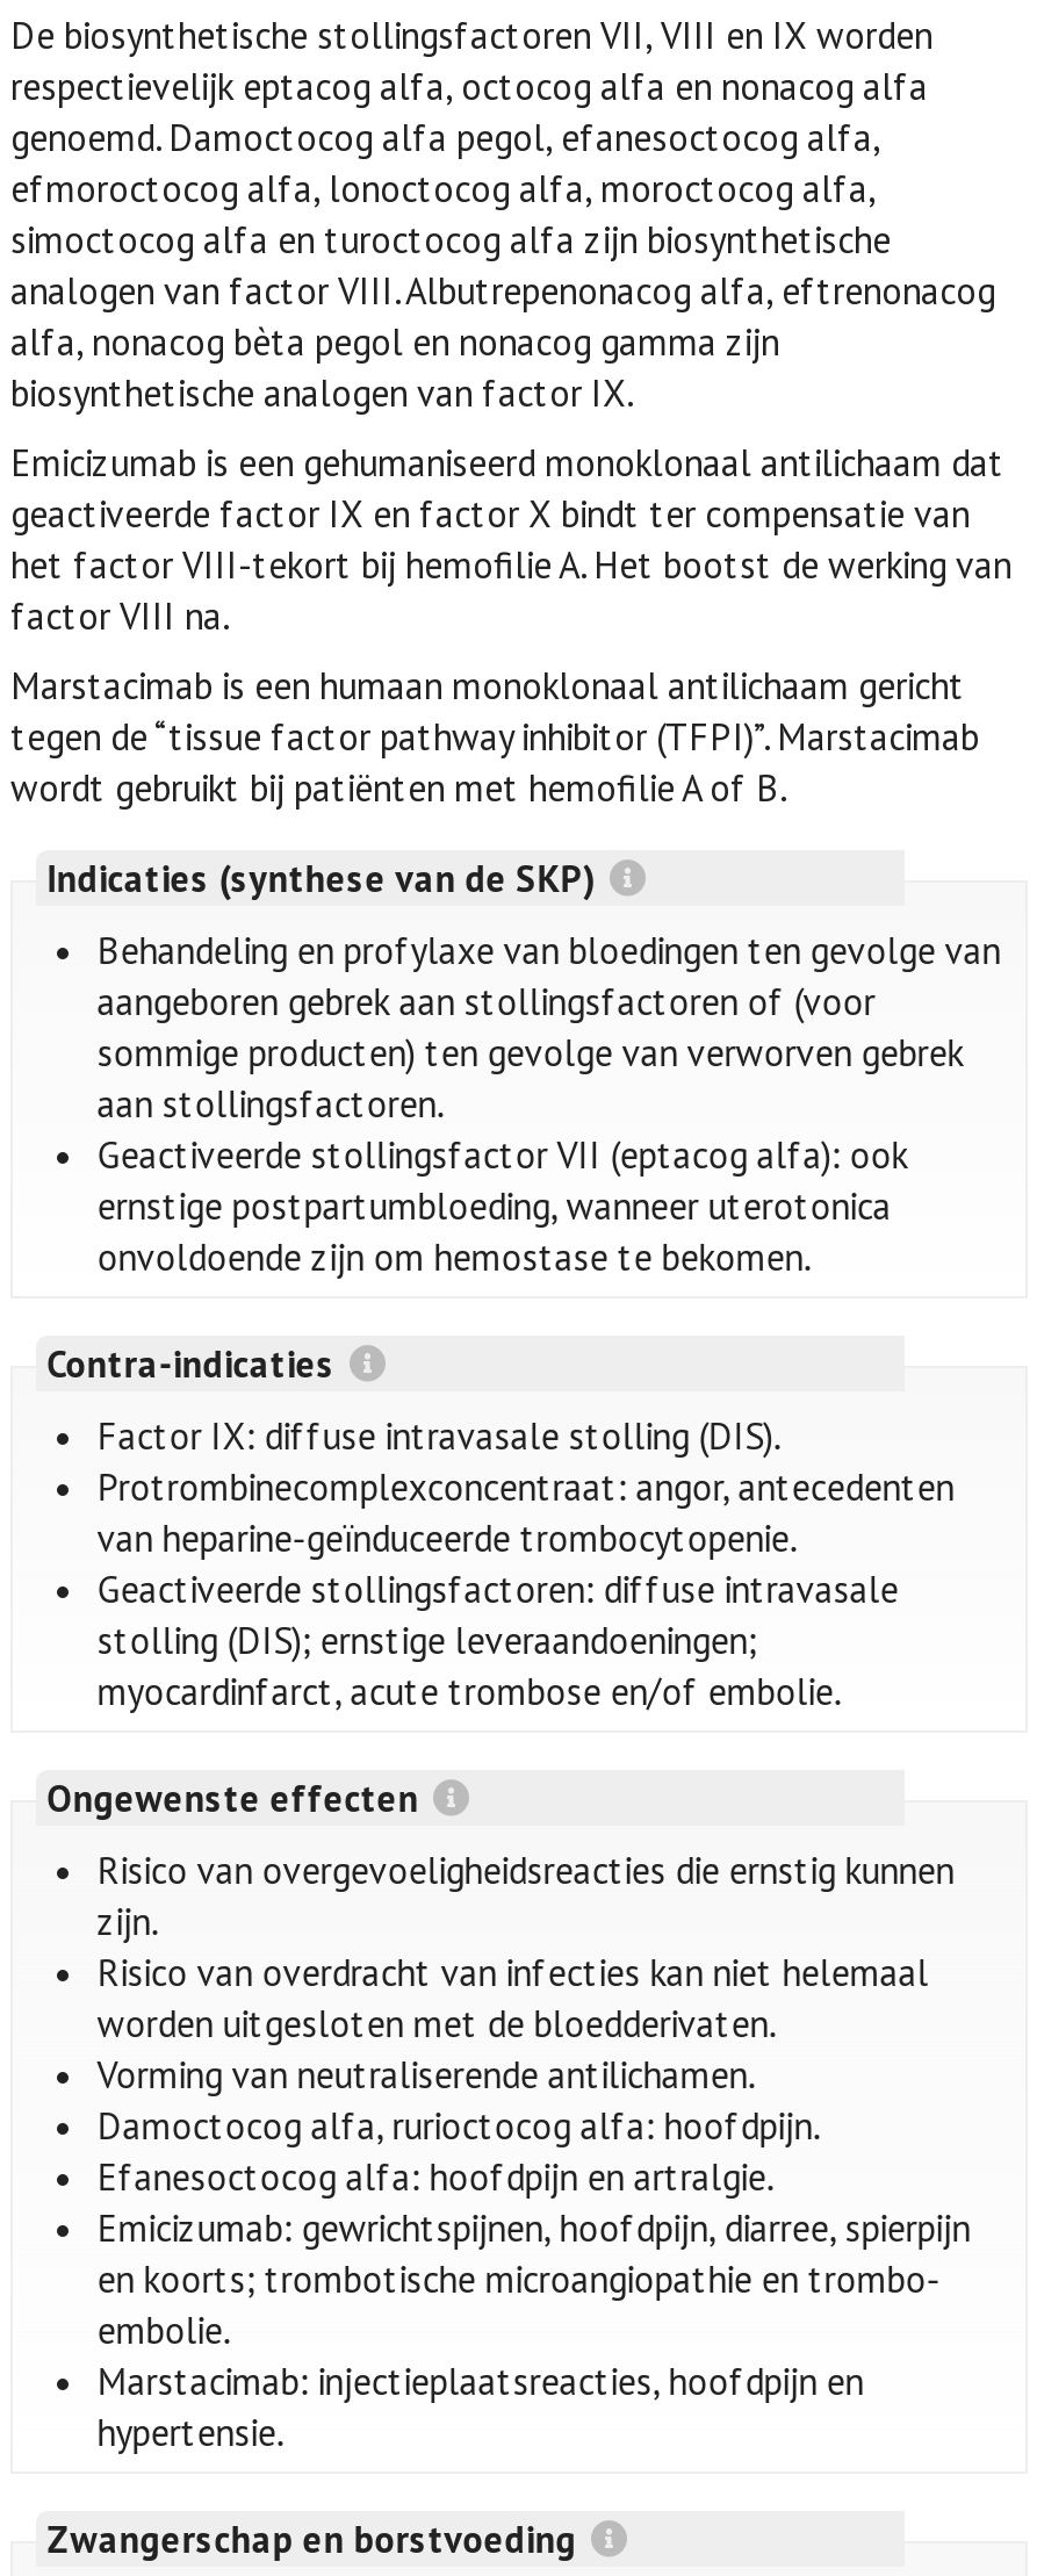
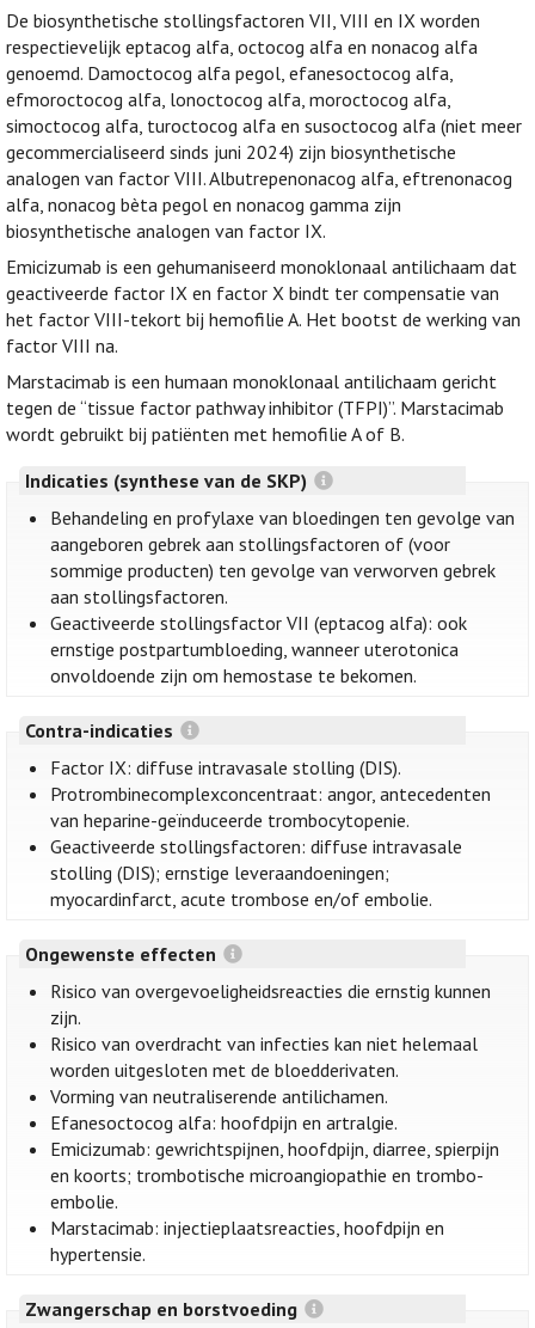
- simoctocog alfa en turoctocog alfa zijn biosynthetische
+ simoctocog alfa, turoctocog alfa en susoctocog alfa (niet meer
+ gecommercialiseerd sinds juni 2024) zijn biosynthetische

moved down: analogen van factor VIII. Albutrepenonacog alfa, eftrenonacog | alfa, nonacog bèta pegol en nonacog gamma zijn | biosynthetische analogen van factor IX. | ... | worden uitgesloten met de bloedderivaten. | Vorming van neutraliserende antilichamen.

- Damoctocog alfa, rurioctocog alfa: hoofdpijn.
